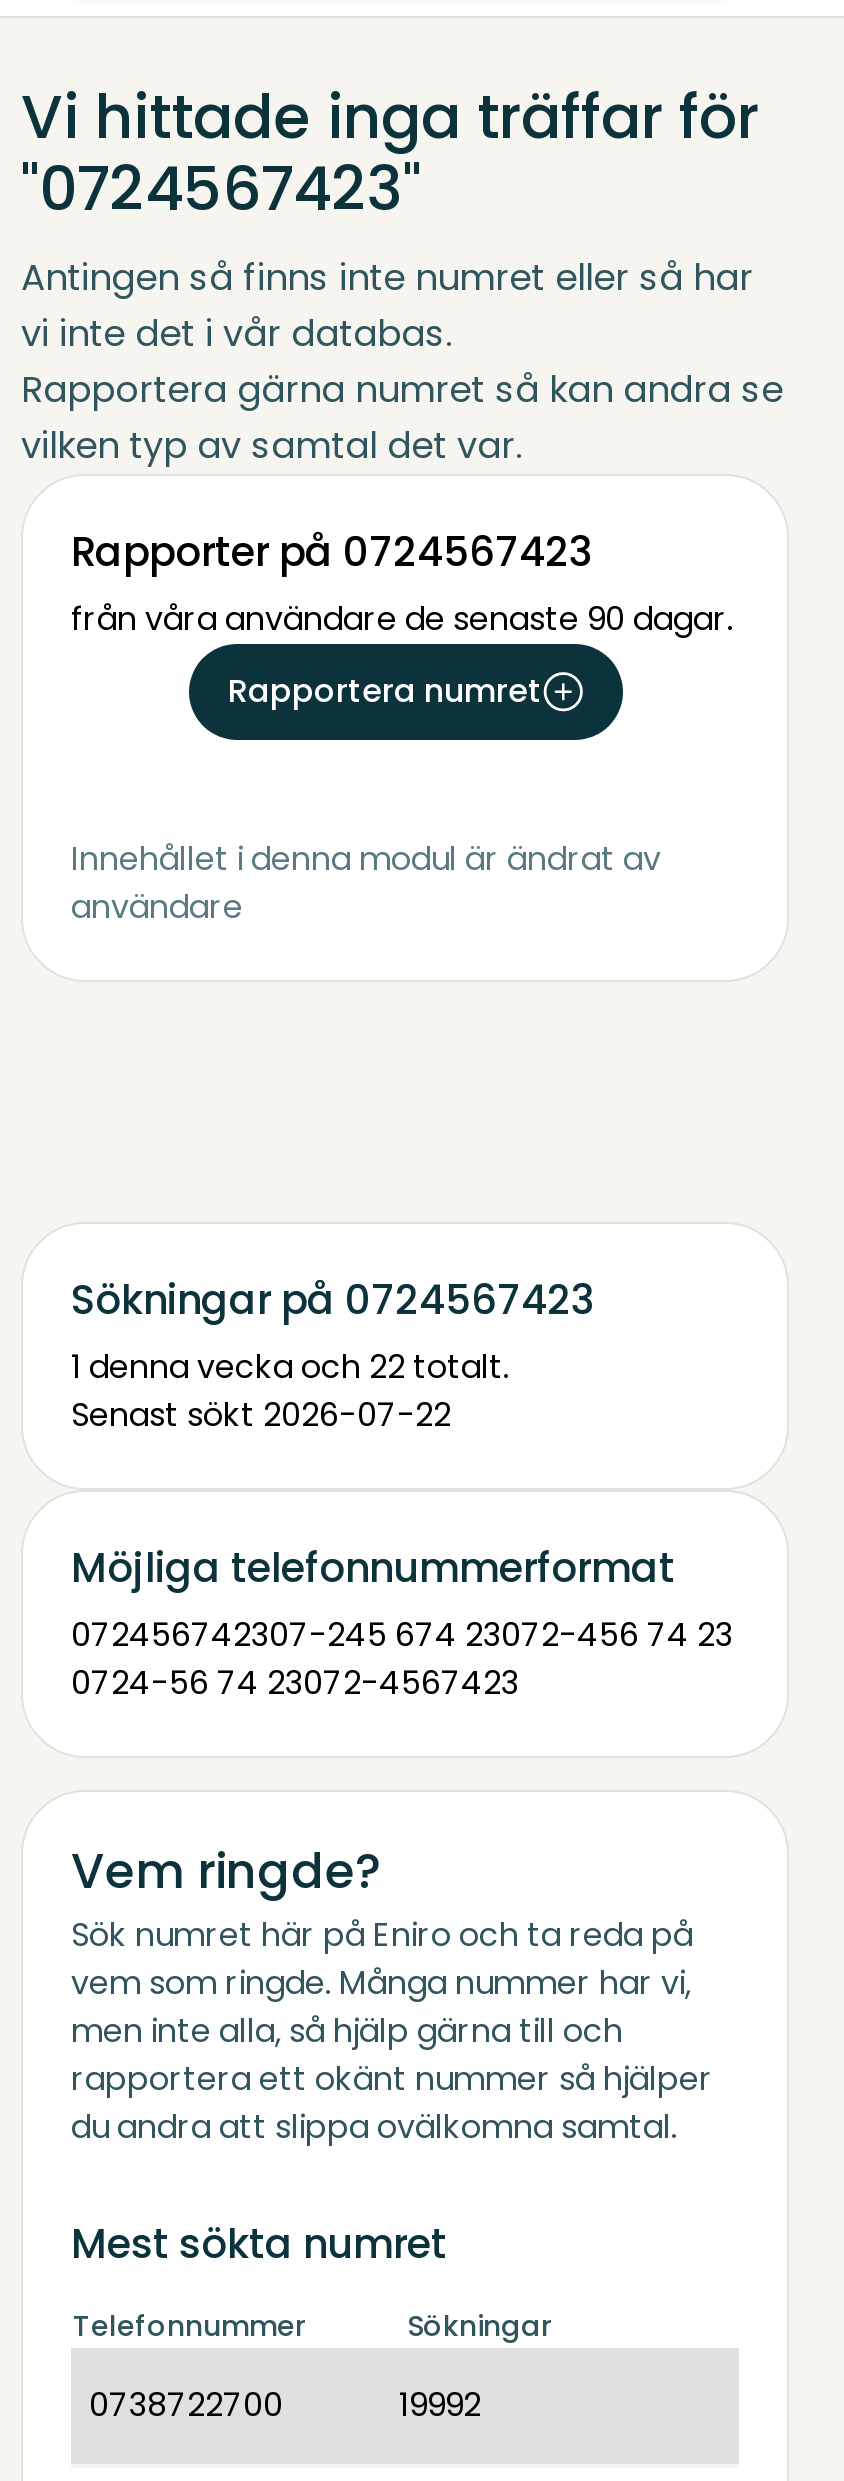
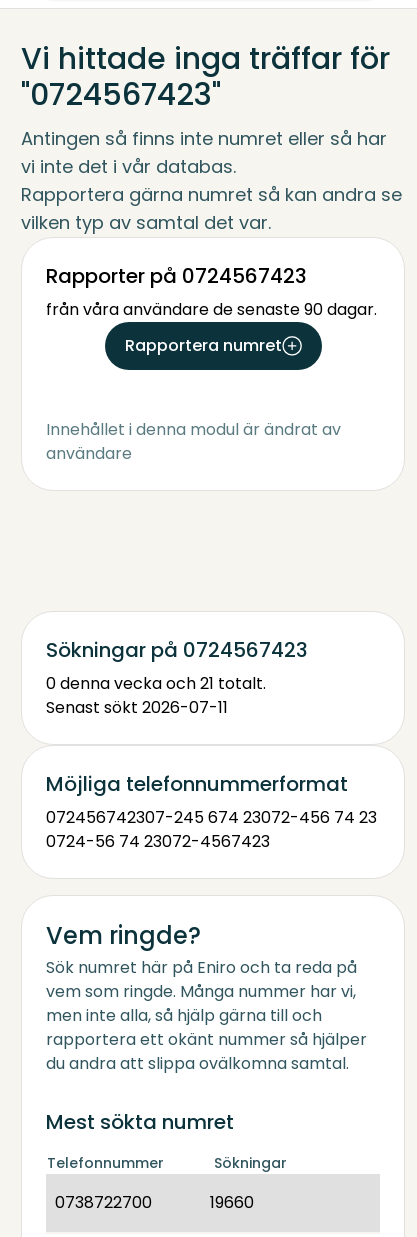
- 1 denna vecka och 22 totalt.
+ 0 denna vecka och 21 totalt.

- Senast sökt 2026-07-22
+ Senast sökt 2026-07-11

- 19992
+ 19660
